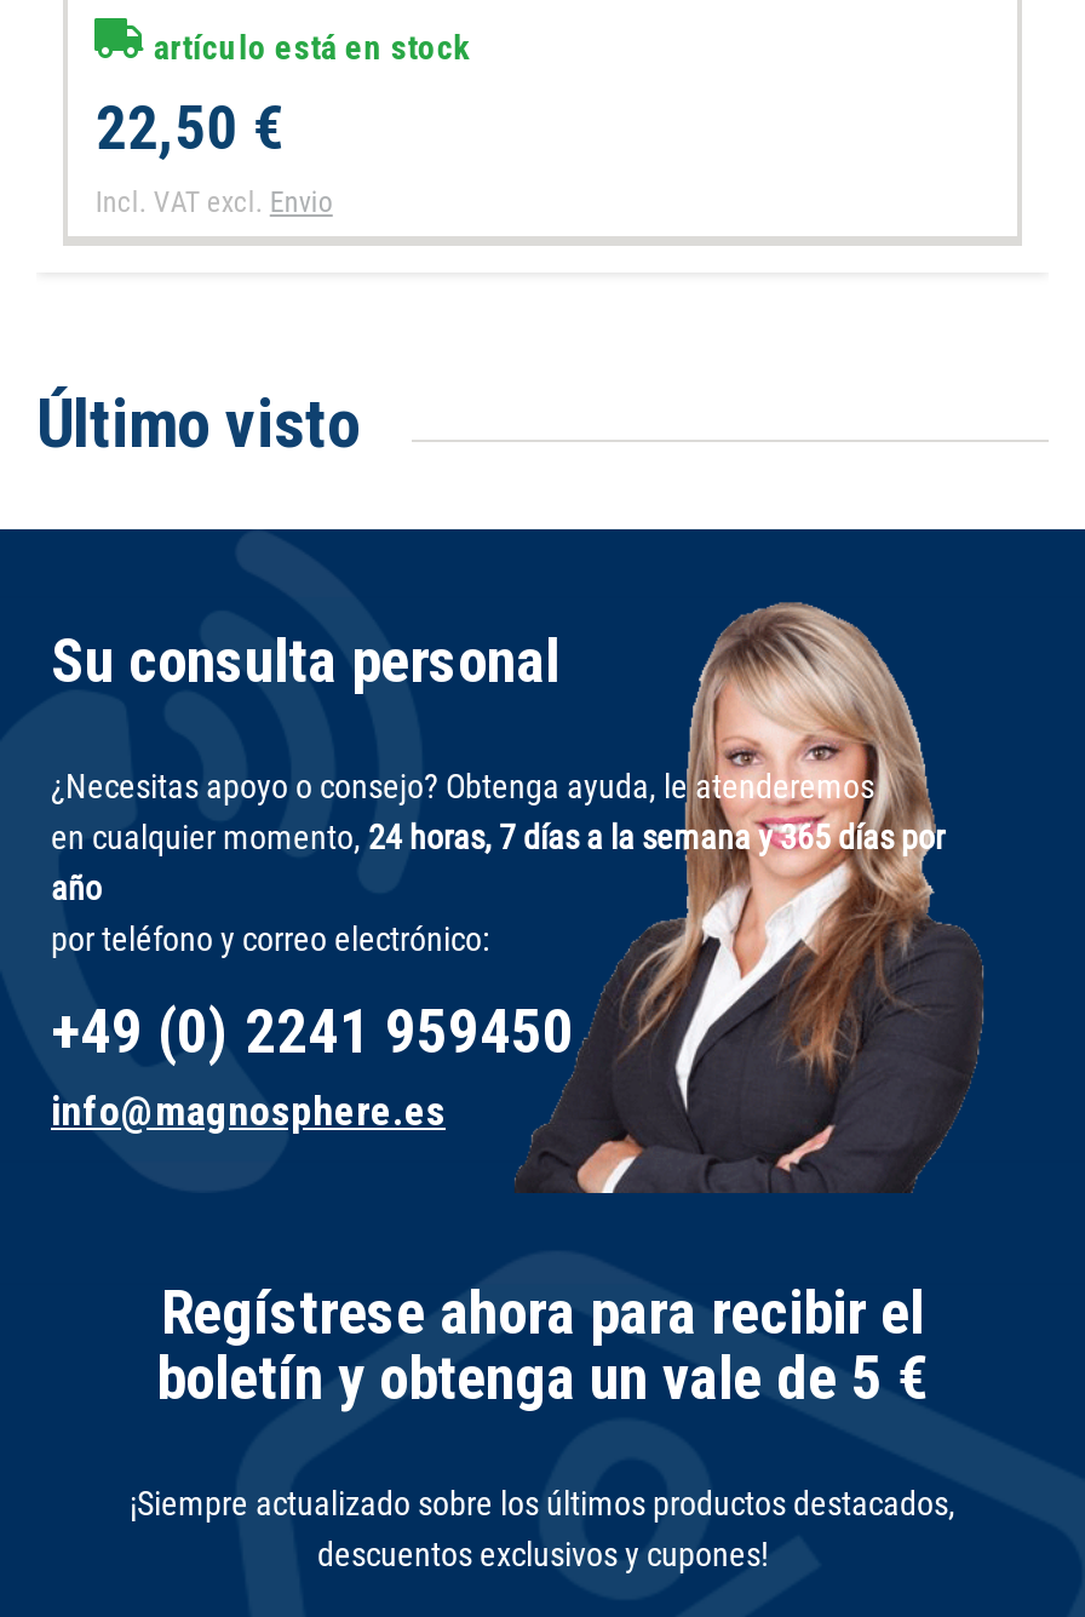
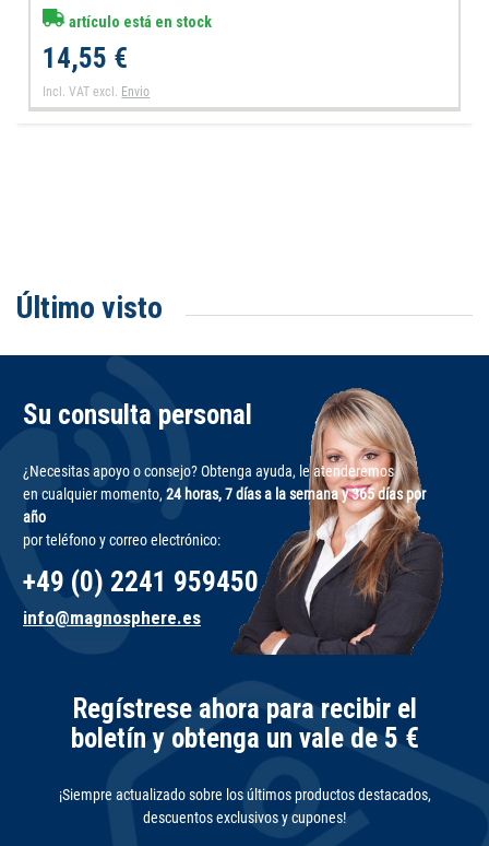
- 22,50 €
+ 14,55 €
